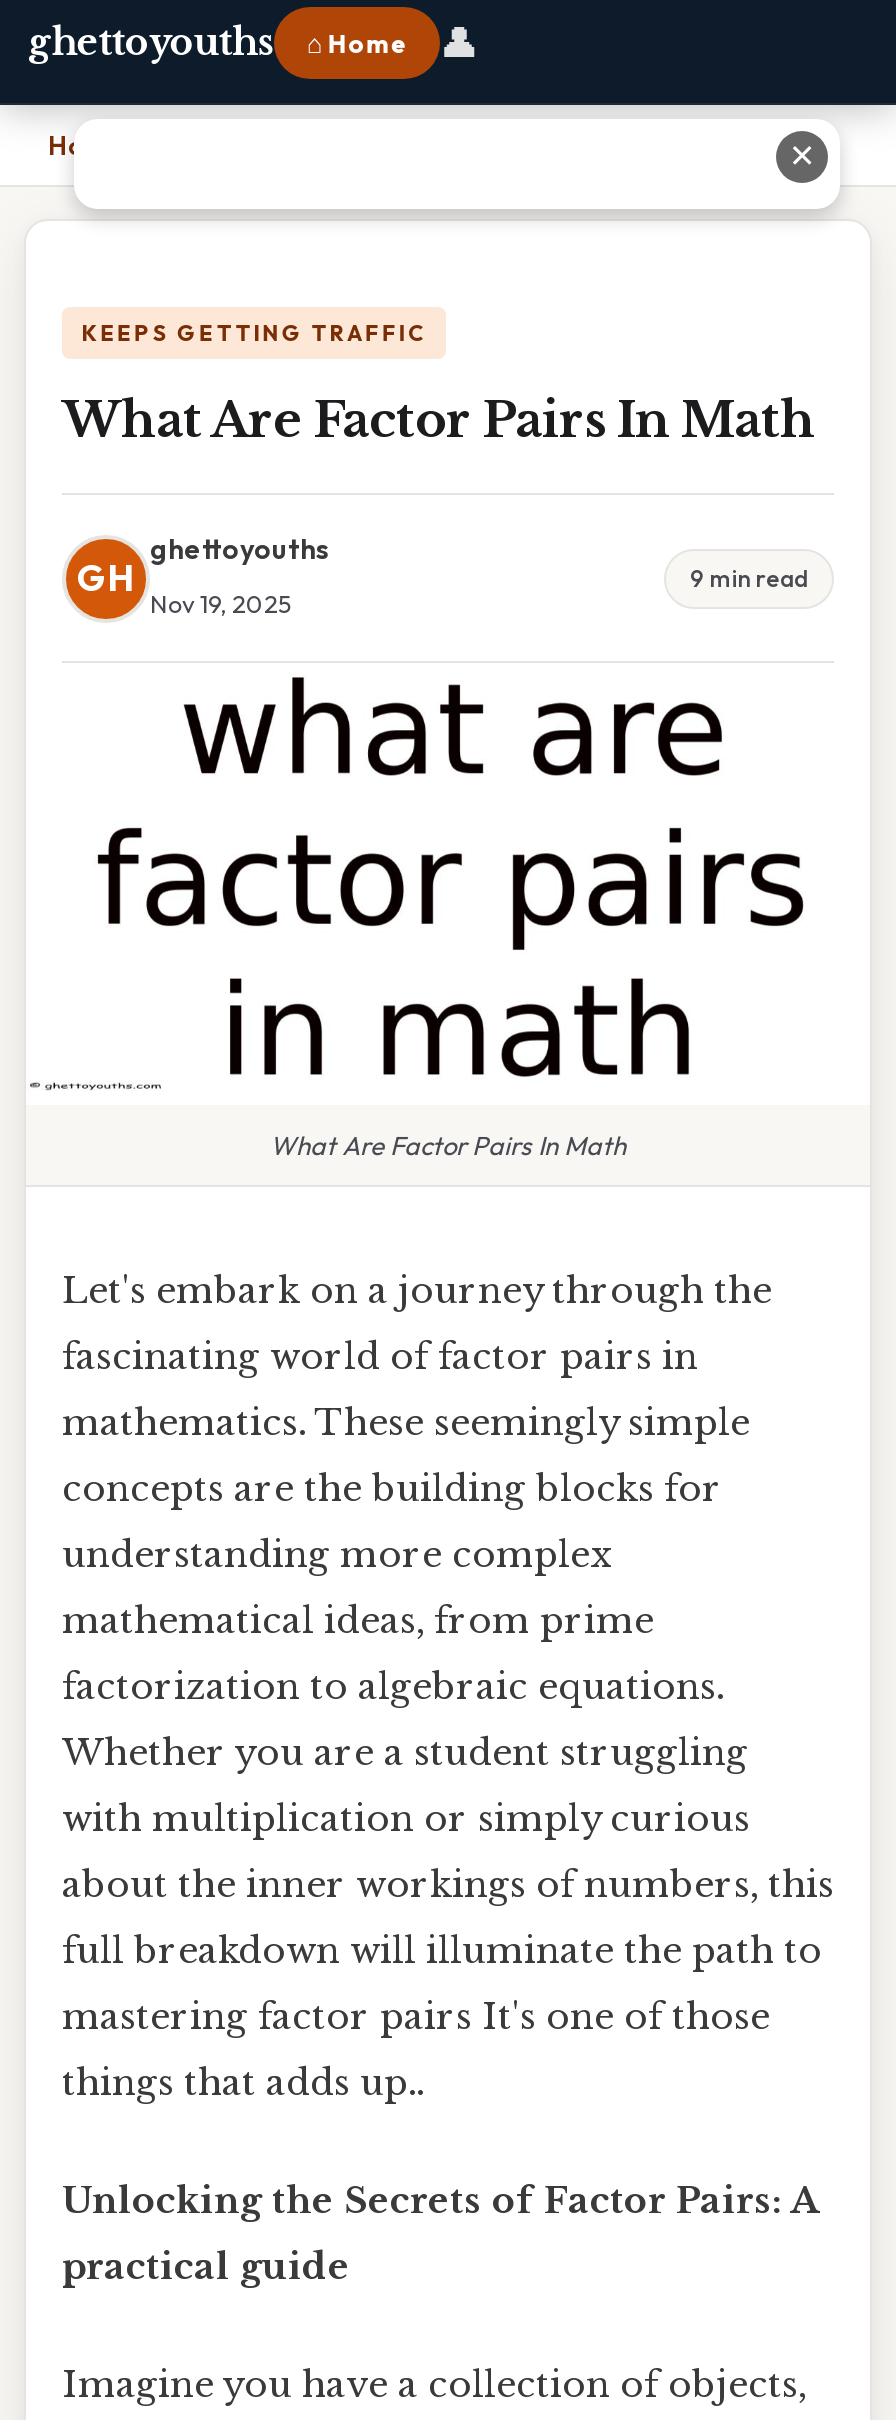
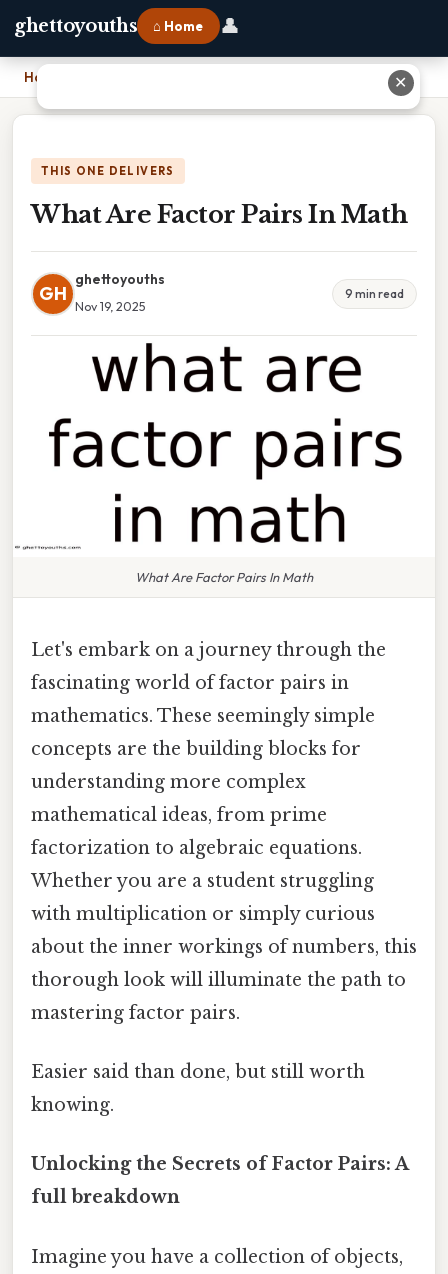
- KEEPS GETTING TRAFFIC
+ THIS ONE DELIVERS

- full breakdown will illuminate the path to
- mastering factor pairs It's one of those
- things that adds up..
+ thorough look will illuminate the path to
+ mastering factor pairs.
+ Easier said than done, but still worth
+ knowing.

- practical guide
+ full breakdown
